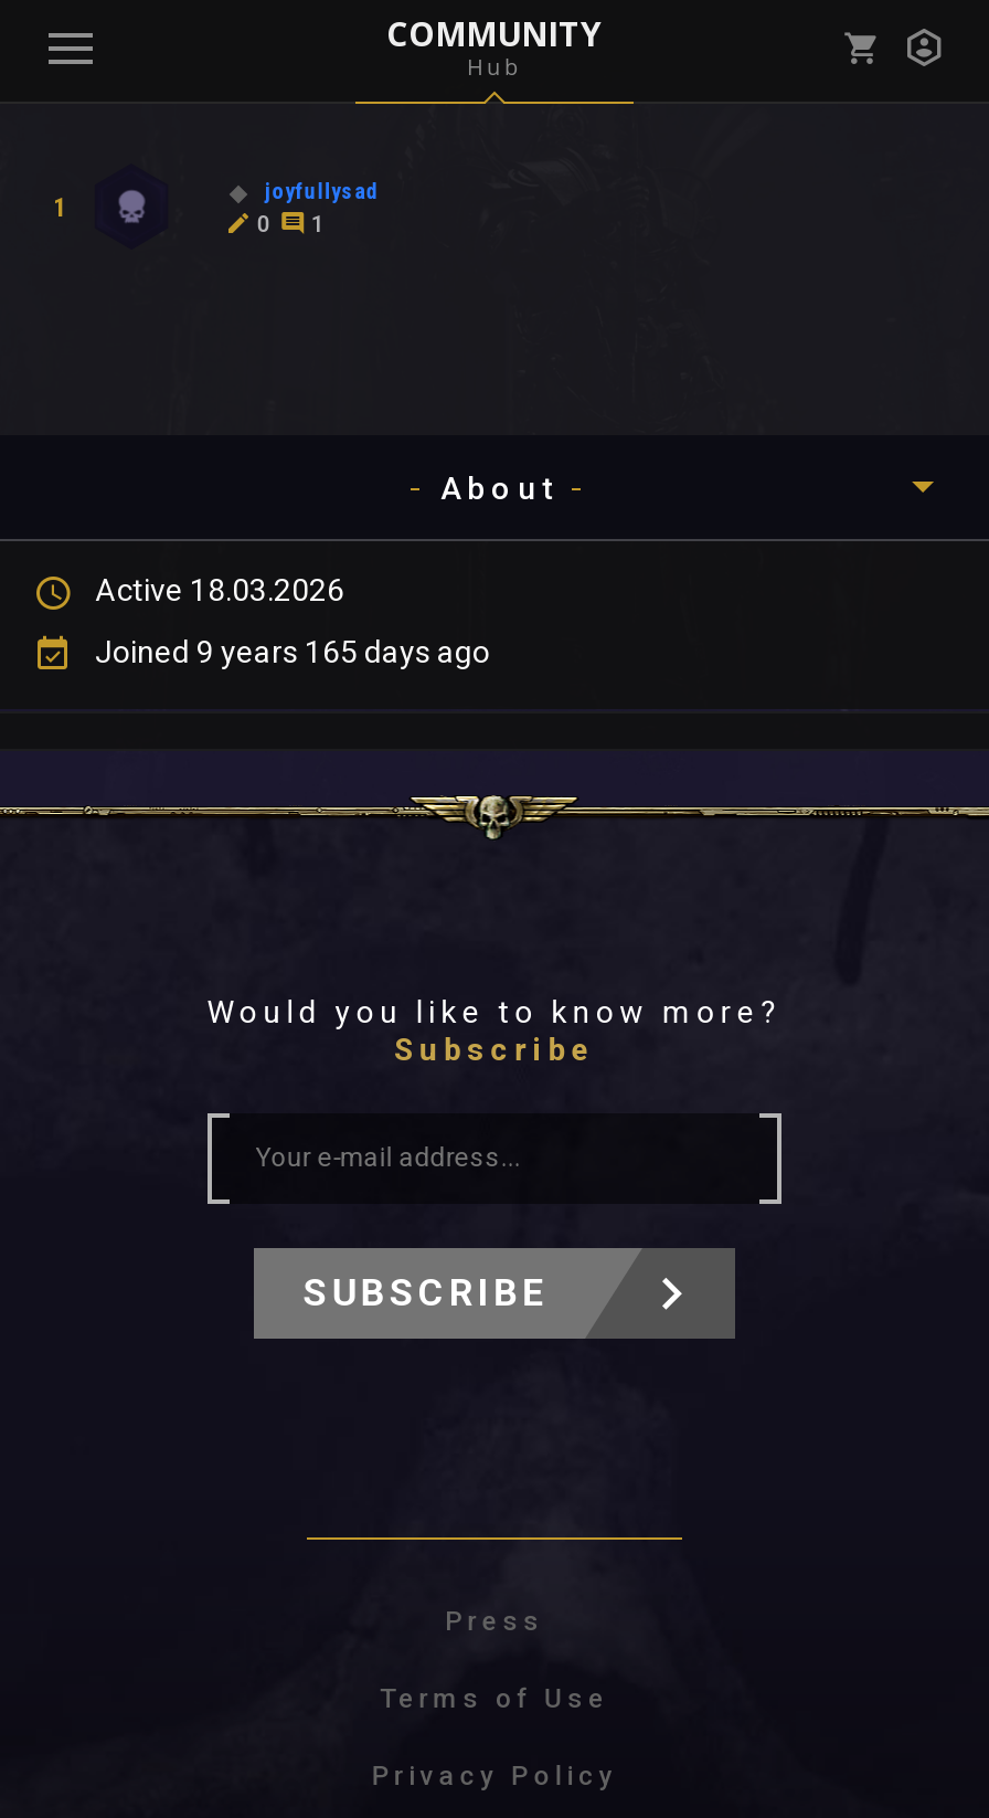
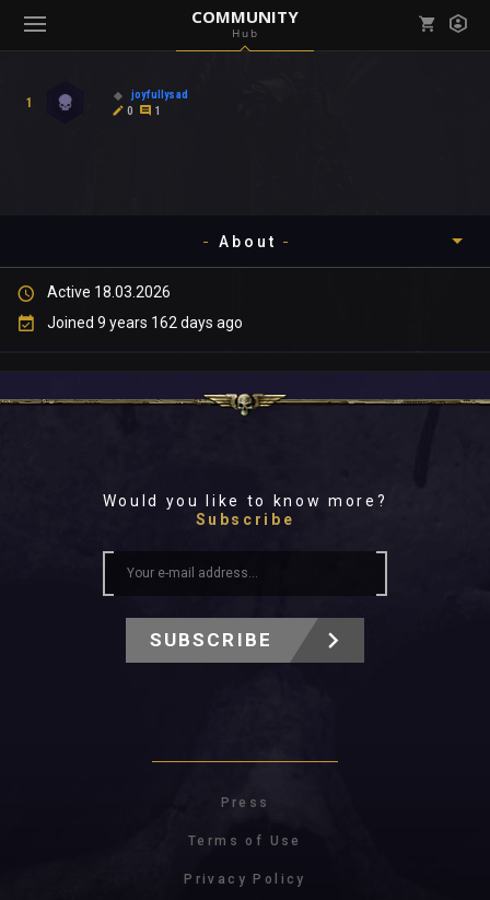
- Joined 9 years 165 days ago
+ Joined 9 years 162 days ago
